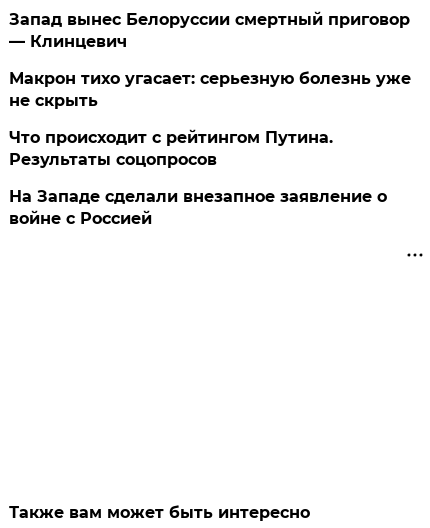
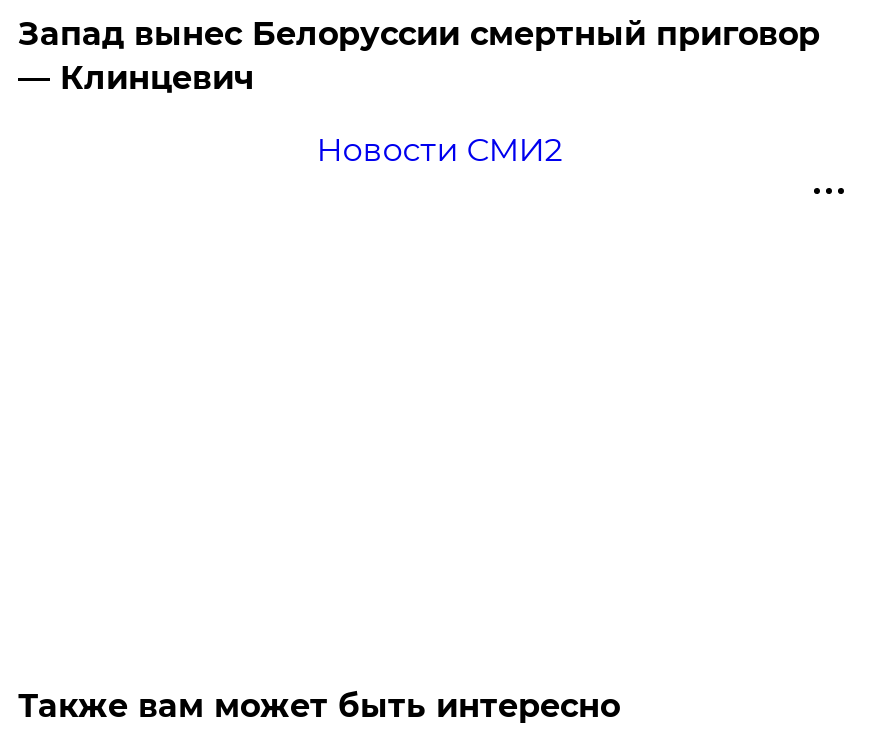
- Макрон тихо угасает: серьезную болезнь уже
- не скрыть
- Что происходит с рейтингом Путина.
- Результаты соцопросов
- На Западе сделали внезапное заявление о
- войне с Россией
+ Новости СМИ2
